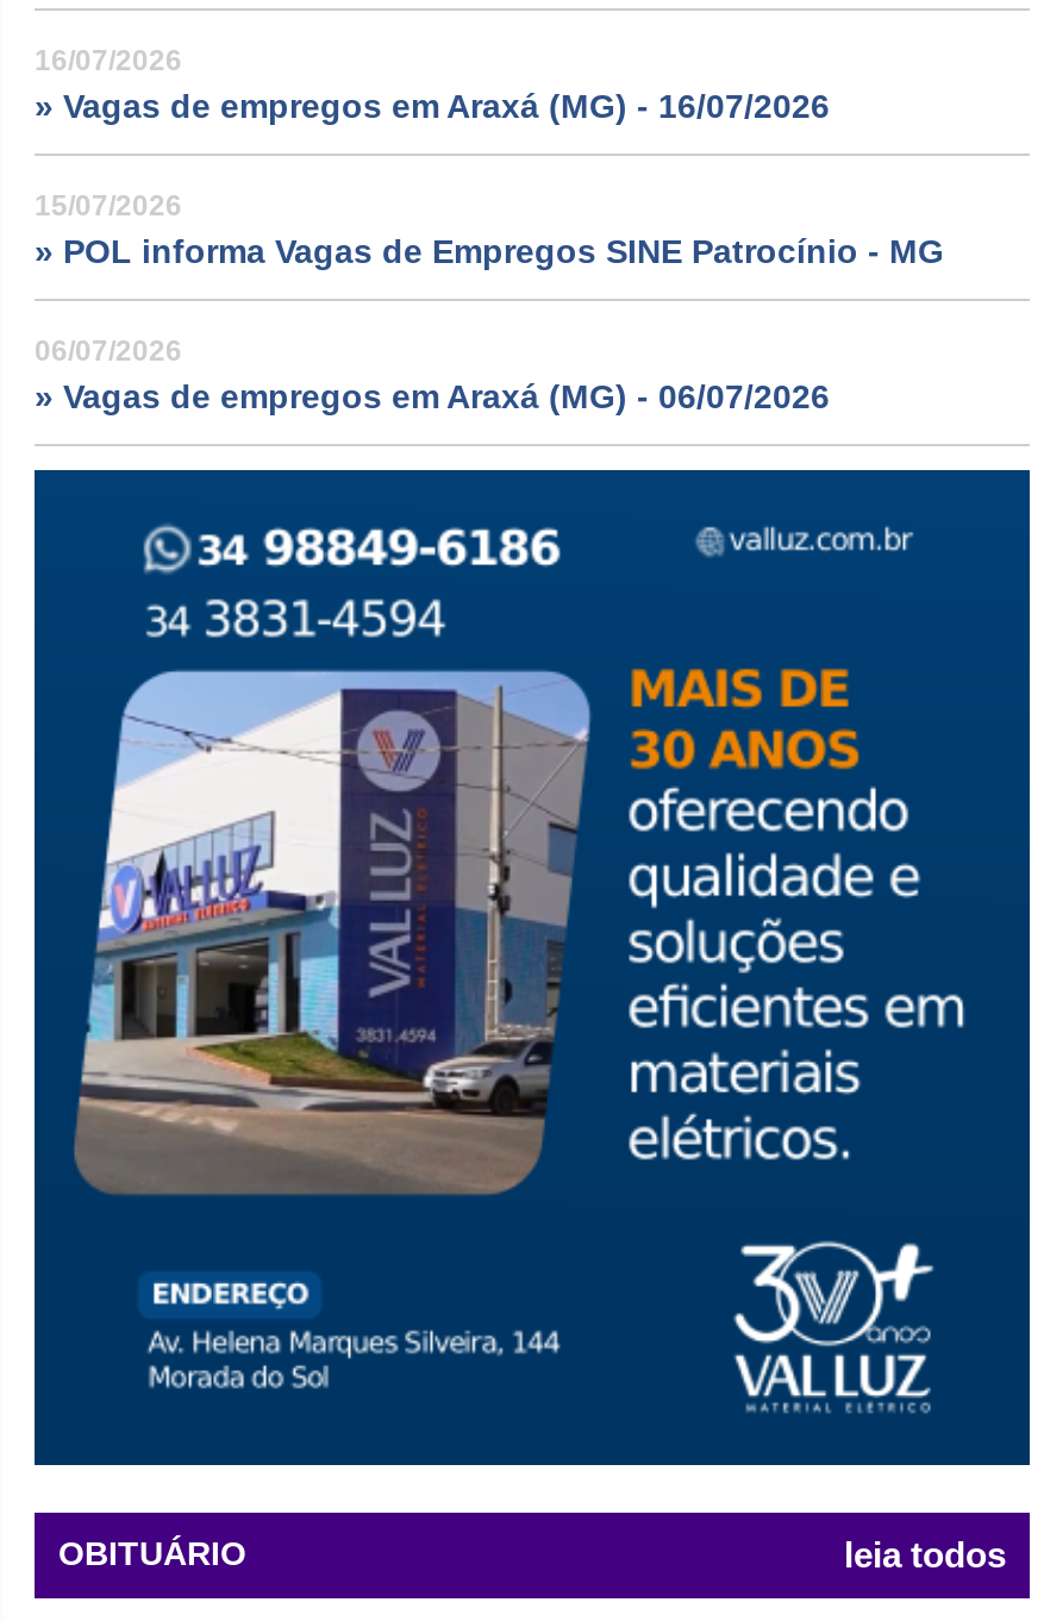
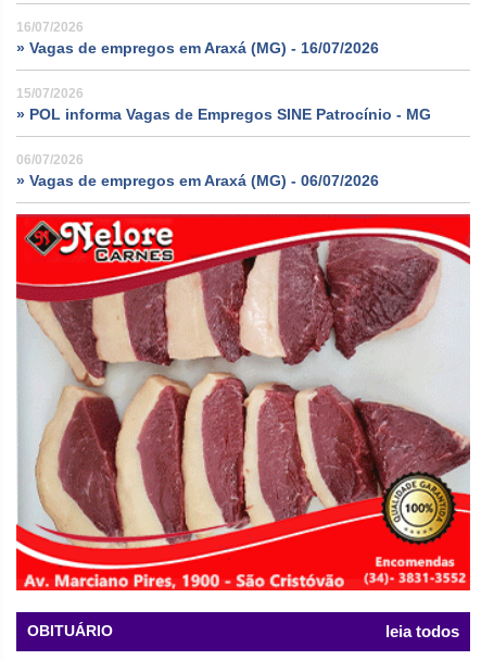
- [image]
+ [image]
